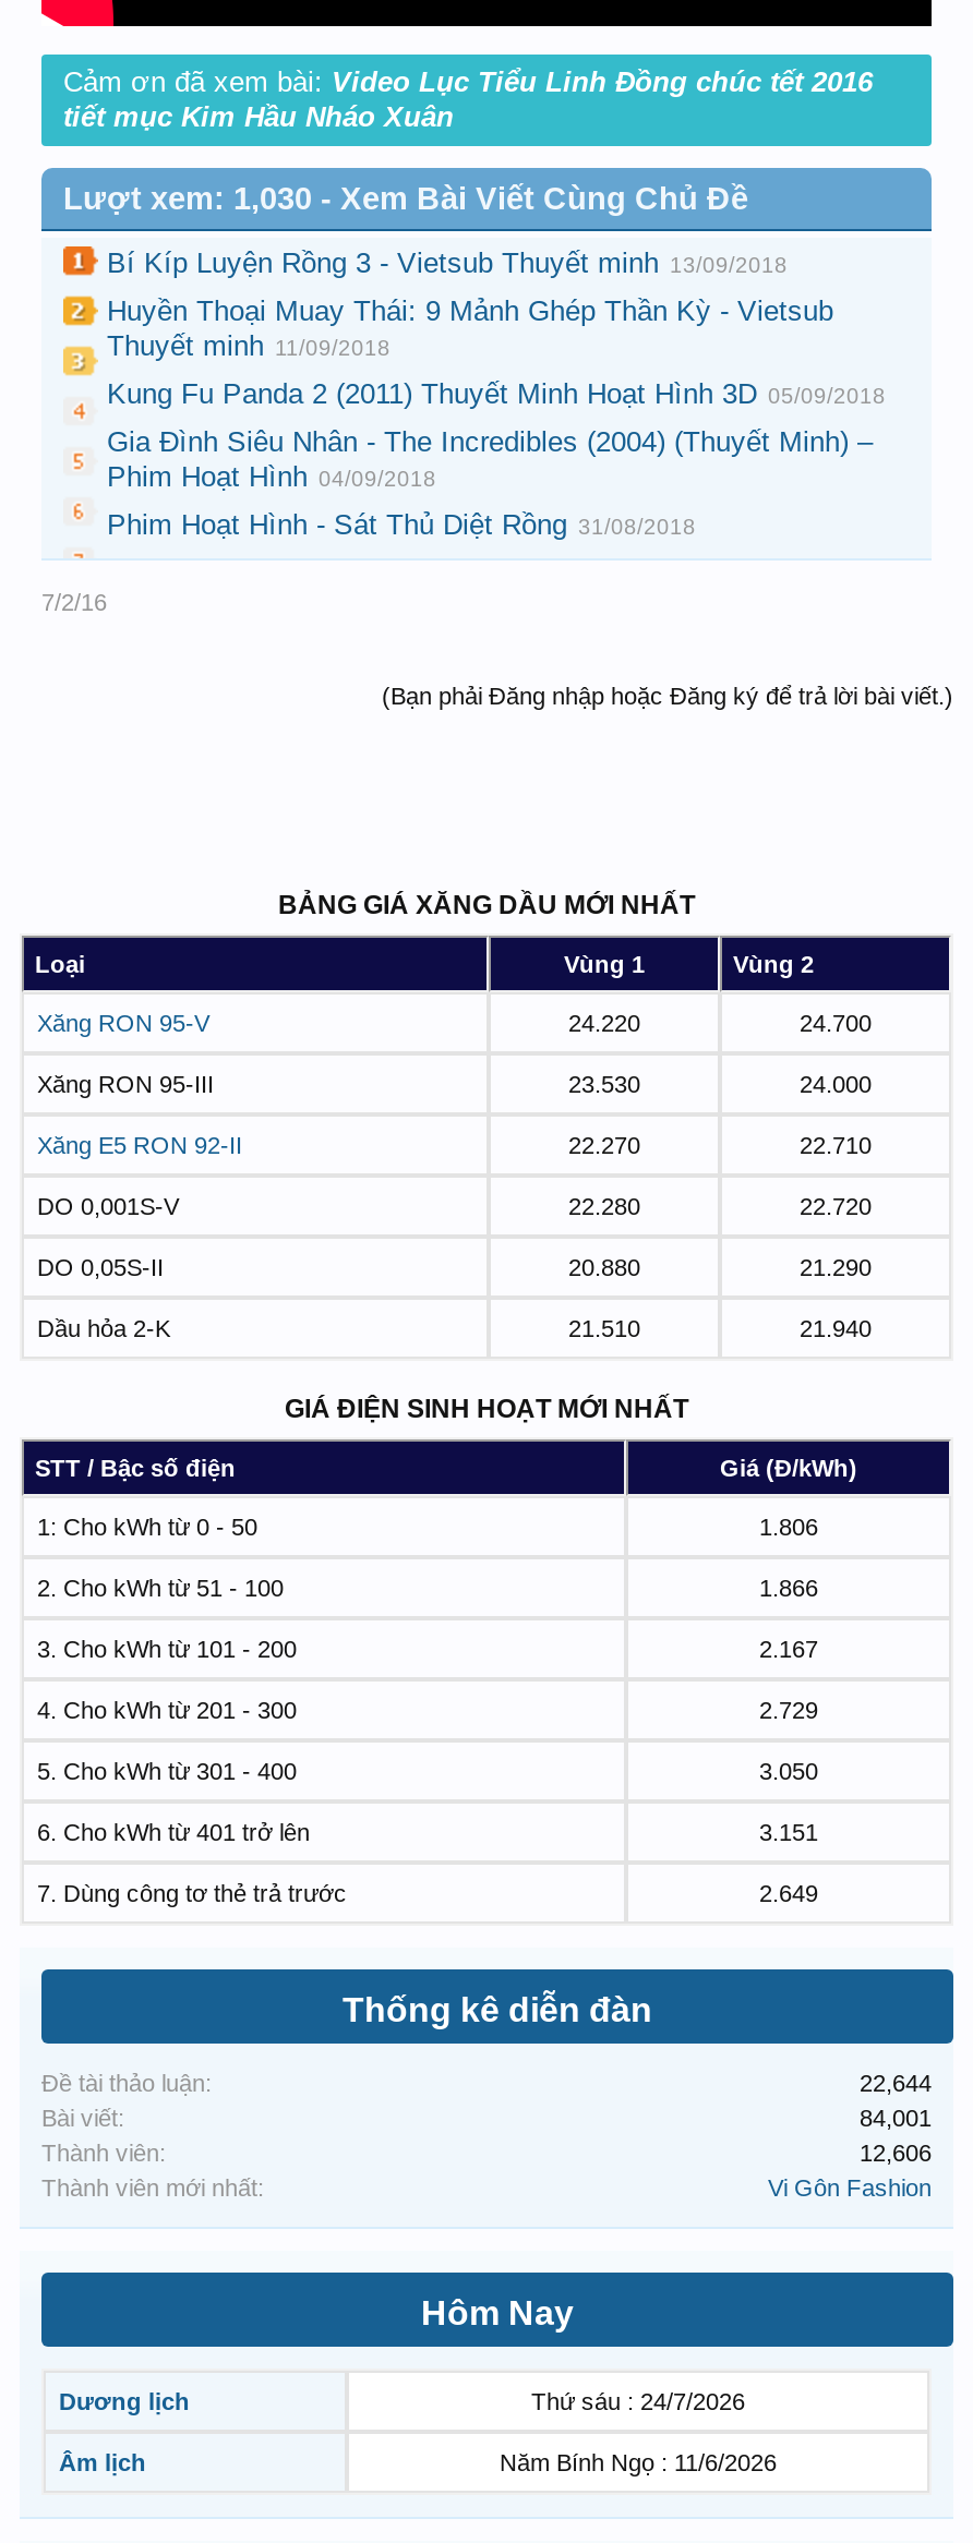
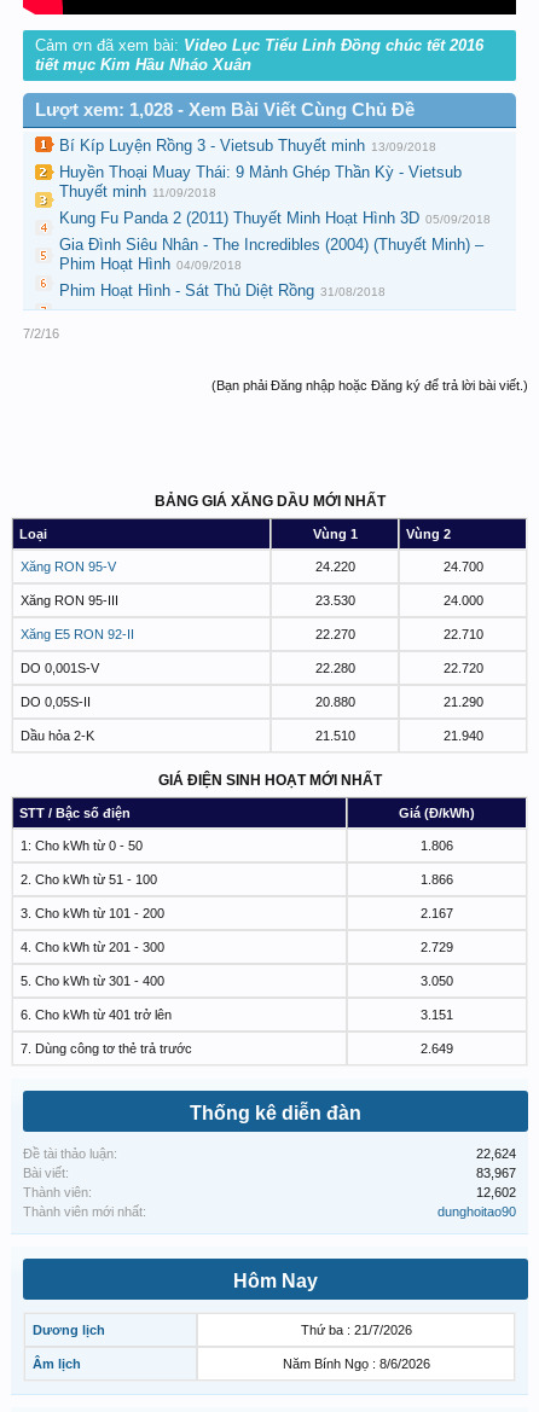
- Lượt xem: 1,030 - Xem Bài Viết Cùng Chủ Đề
+ Lượt xem: 1,028 - Xem Bài Viết Cùng Chủ Đề

- 22,644
+ 22,624

- 84,001
+ 83,967

- 12,606
+ 12,602

- Vi Gôn Fashion
+ dunghoitao90

- Thứ sáu : 24/7/2026
+ Thứ ba : 21/7/2026

- Năm Bính Ngọ : 11/6/2026
+ Năm Bính Ngọ : 8/6/2026
